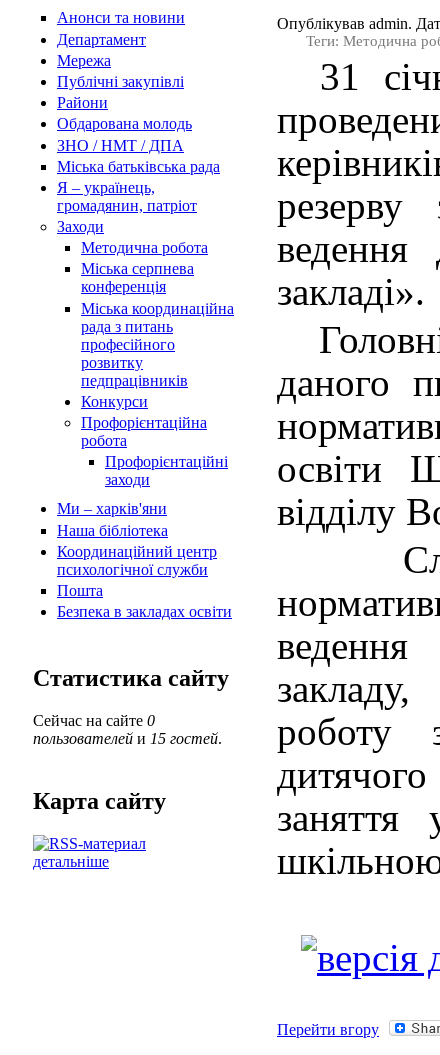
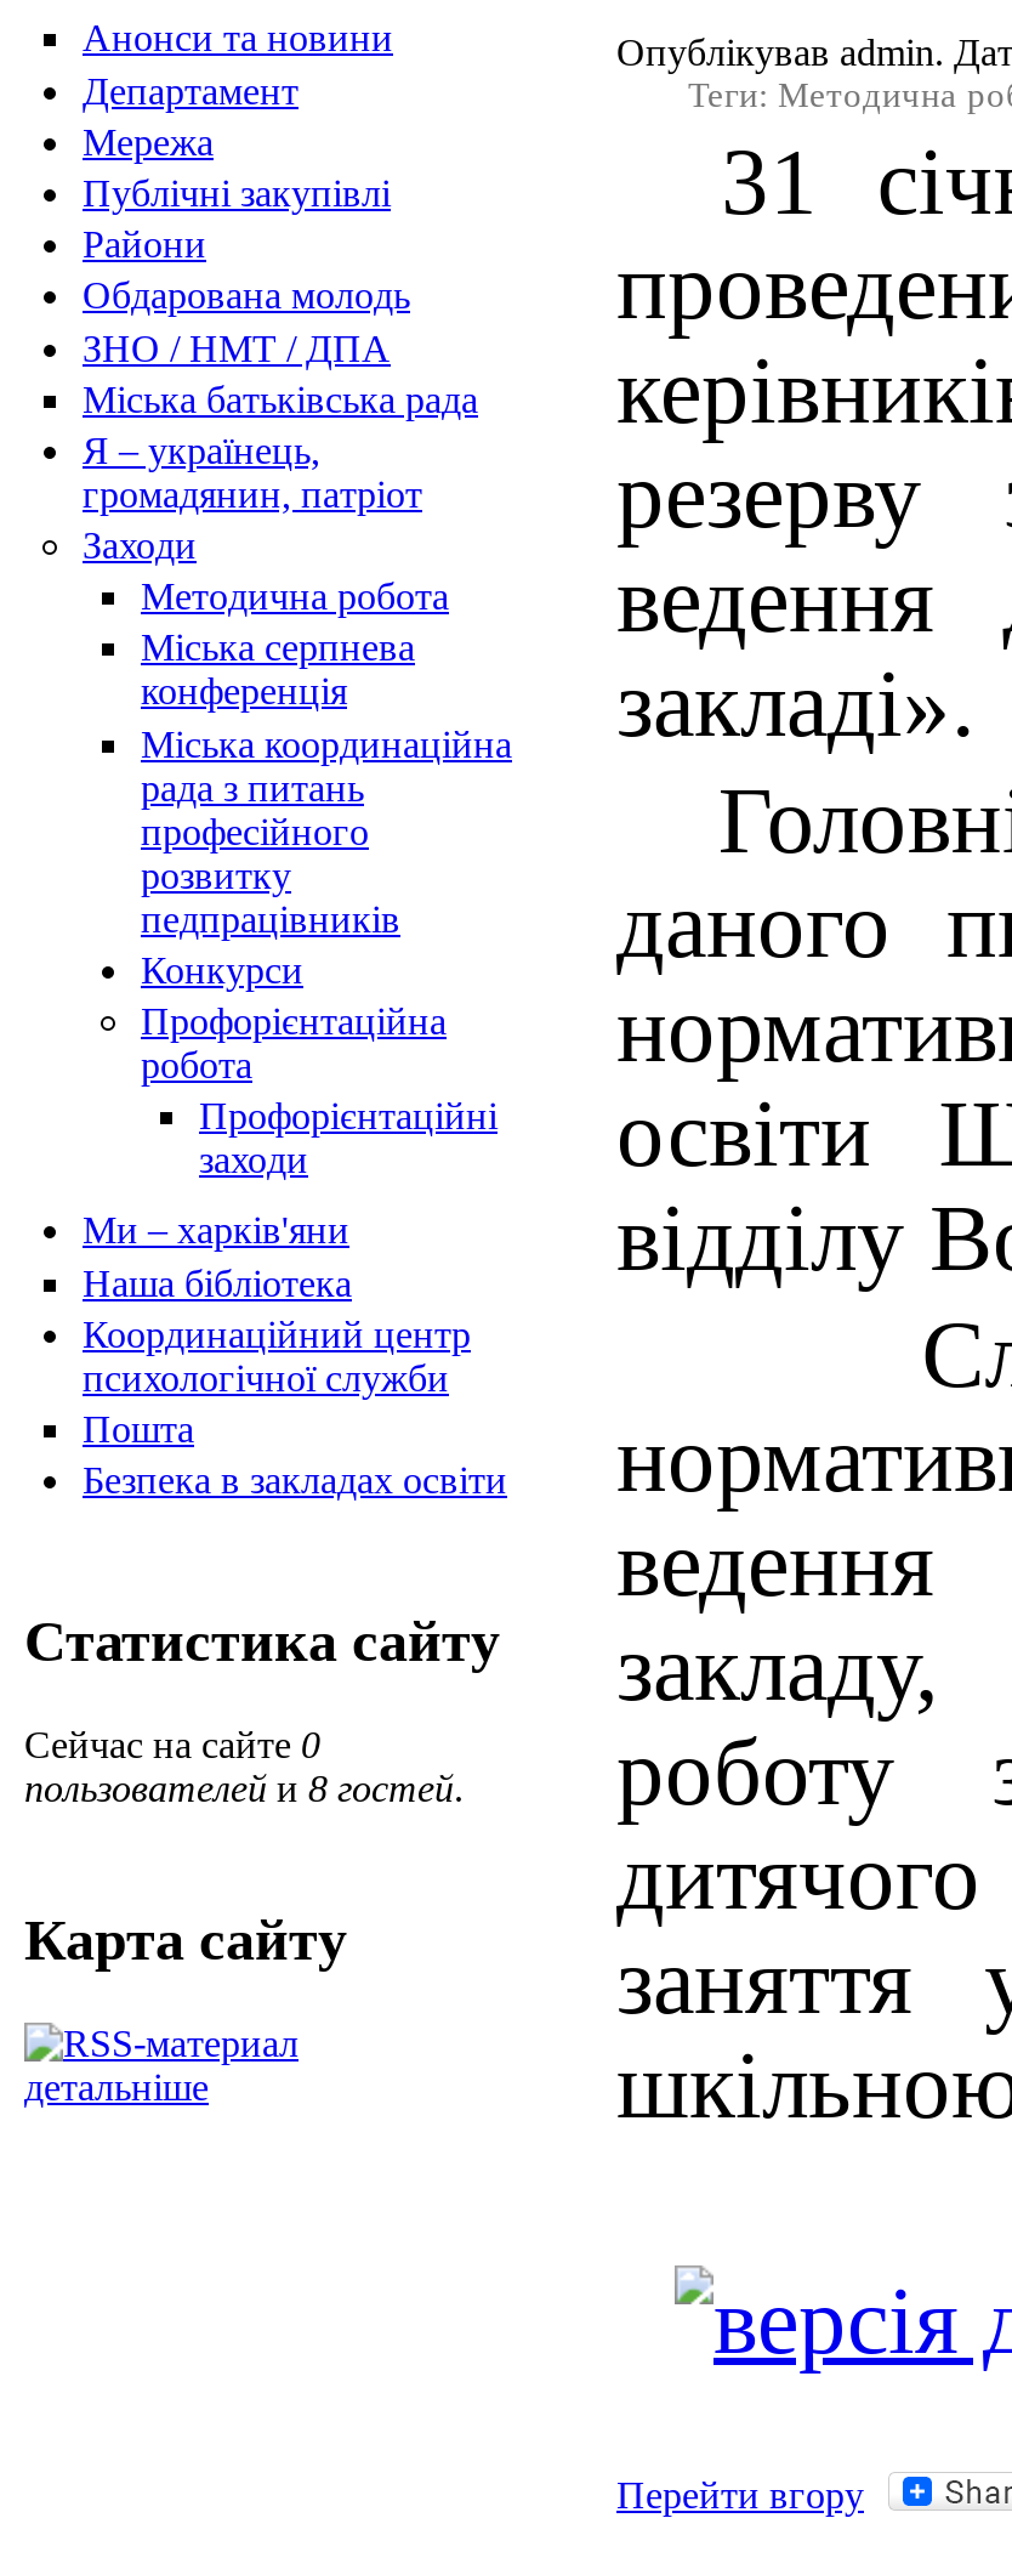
- пользователей и 15 гостей.
+ пользователей и 8 гостей.
